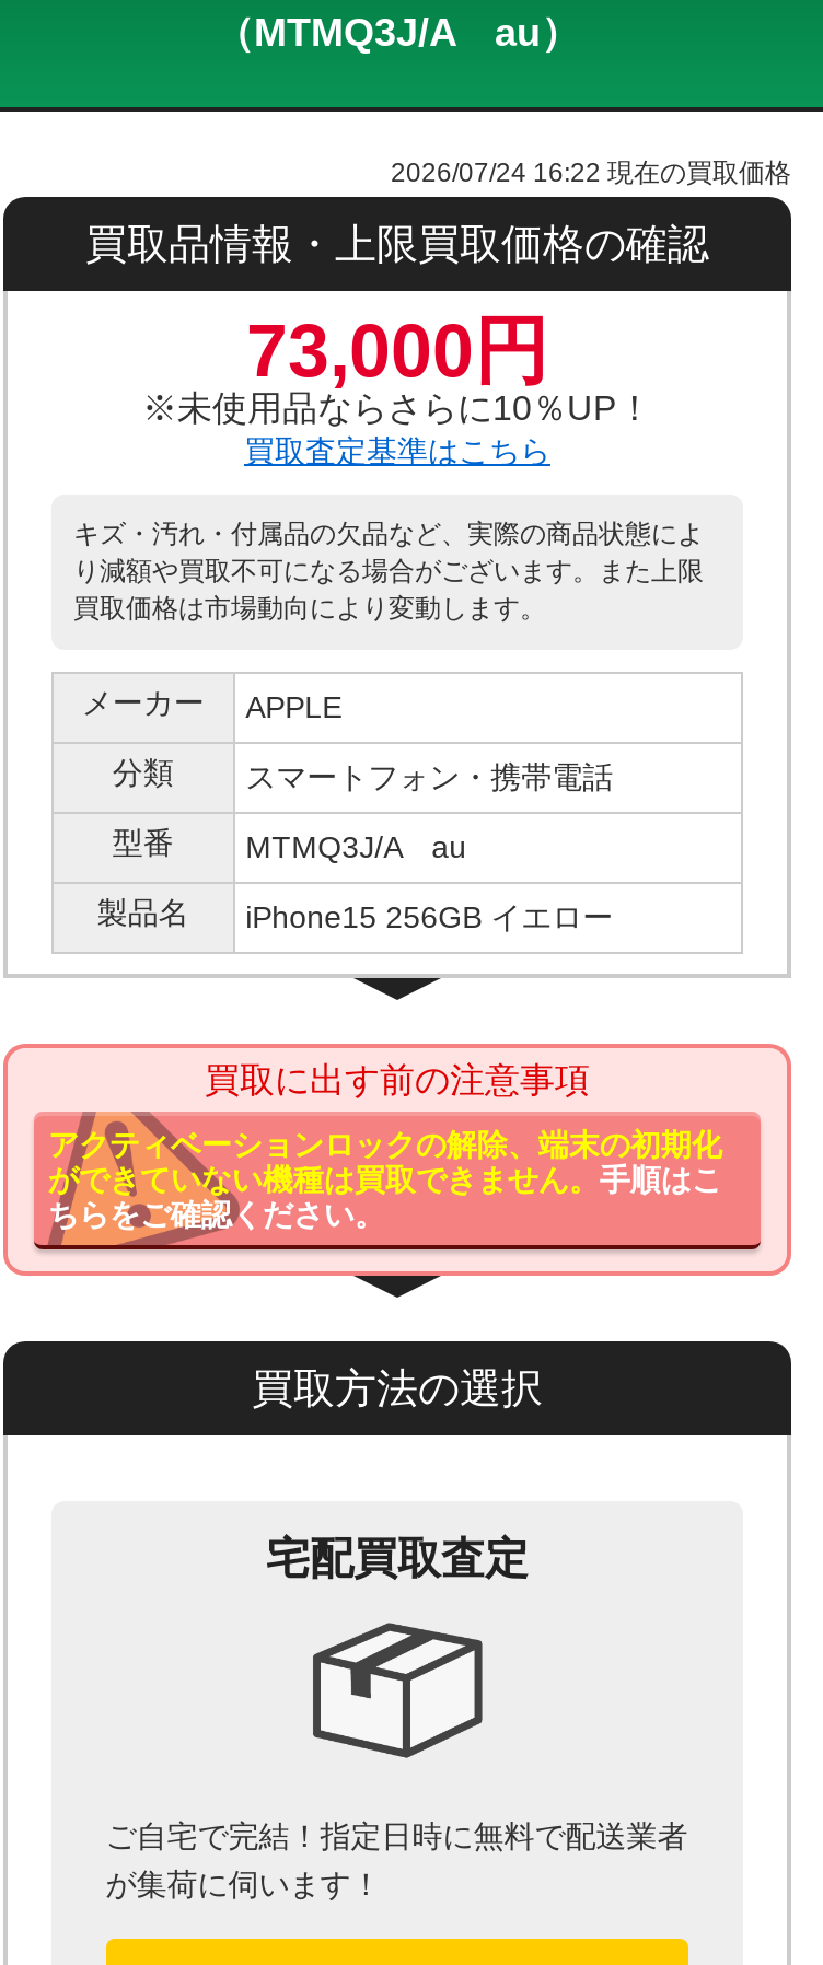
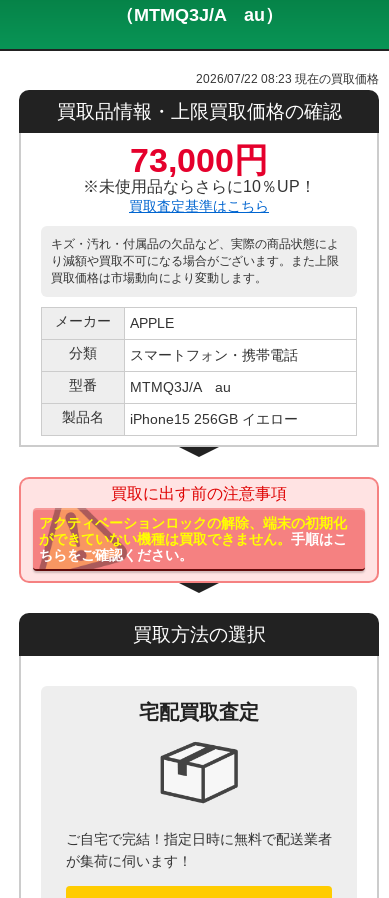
- 2026/07/24 16:22現在の買取価格
+ 2026/07/22 08:23現在の買取価格
